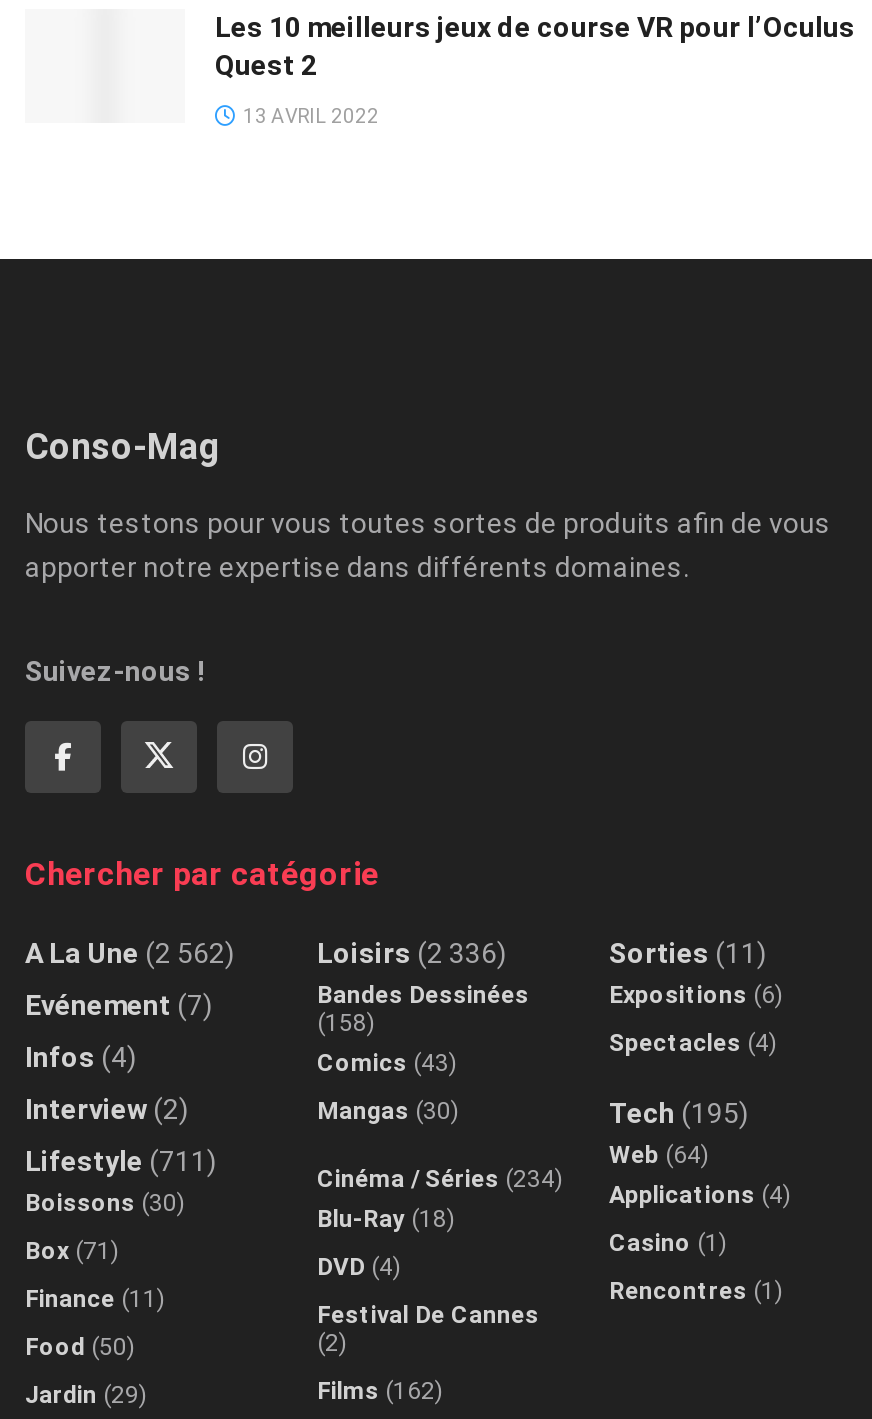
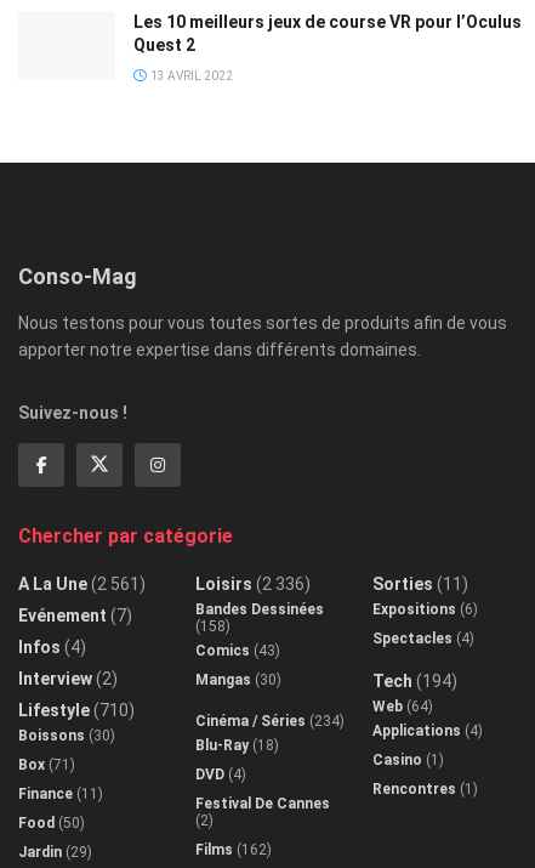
- A La Une (2 562)
+ A La Une (2 561)

- Tech (195)
+ Tech (194)

- Lifestyle (711)
+ Lifestyle (710)
